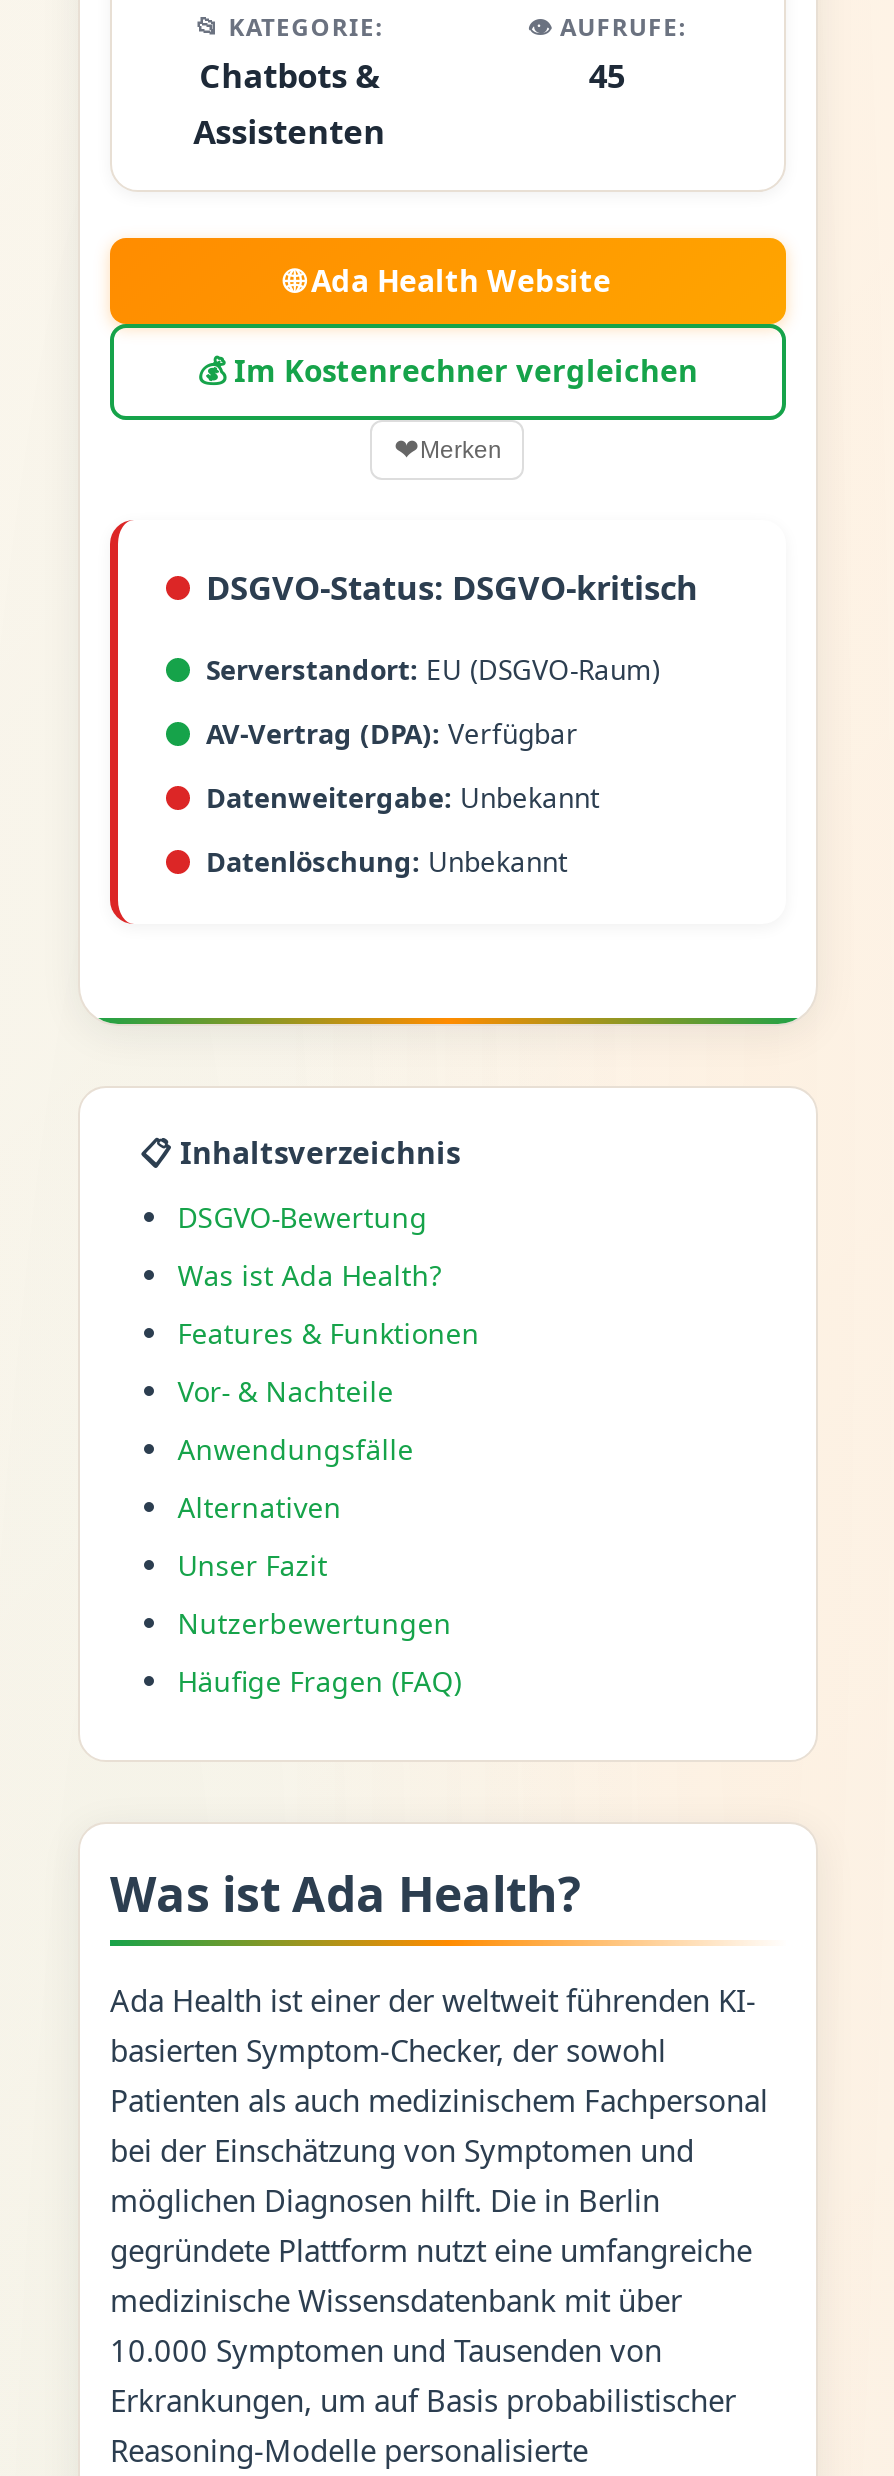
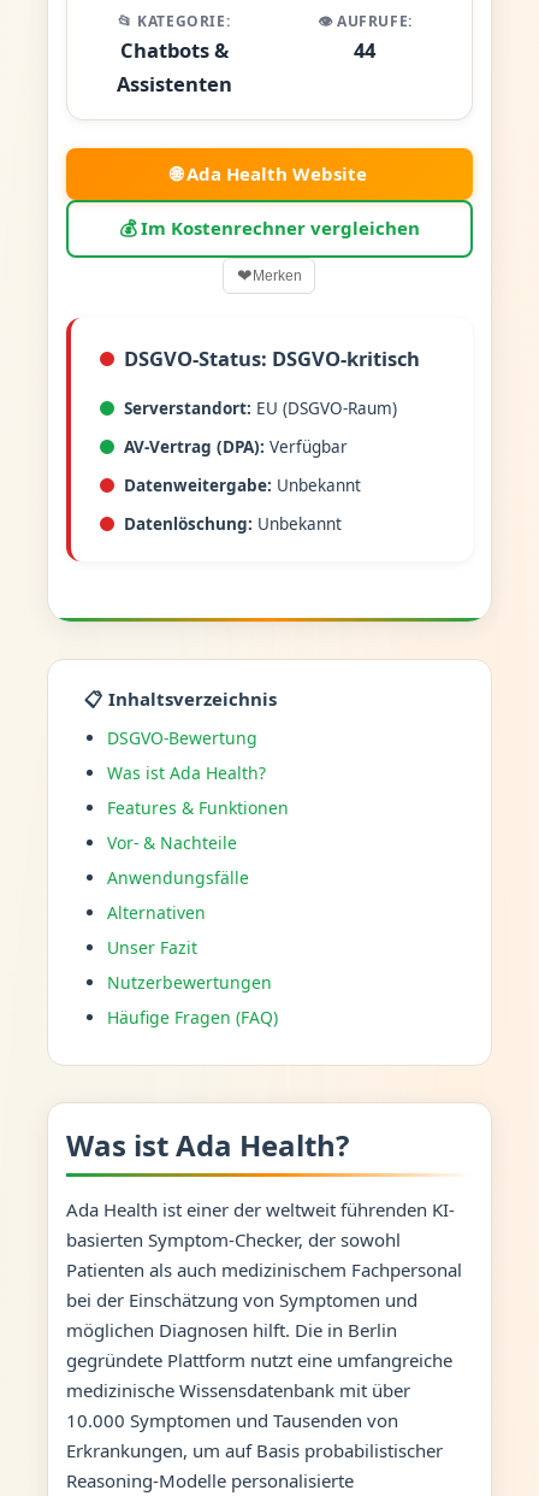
- 45
+ 44
